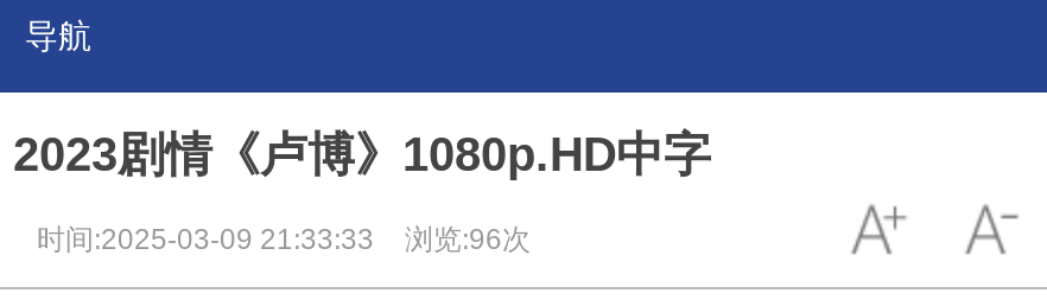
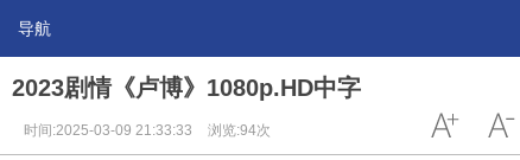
- 时间:2025-03-09 21:33:33 浏览:96次
+ 时间:2025-03-09 21:33:33 浏览:94次
